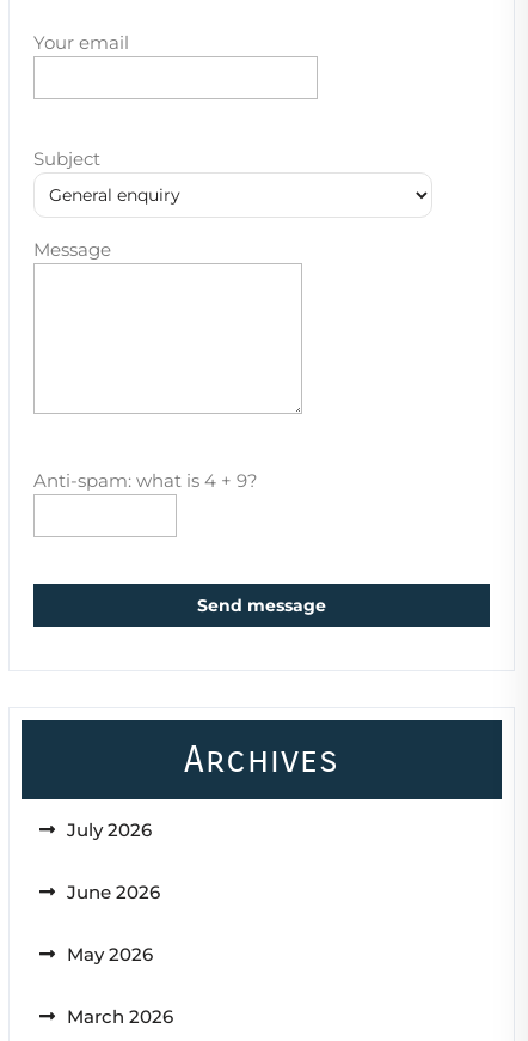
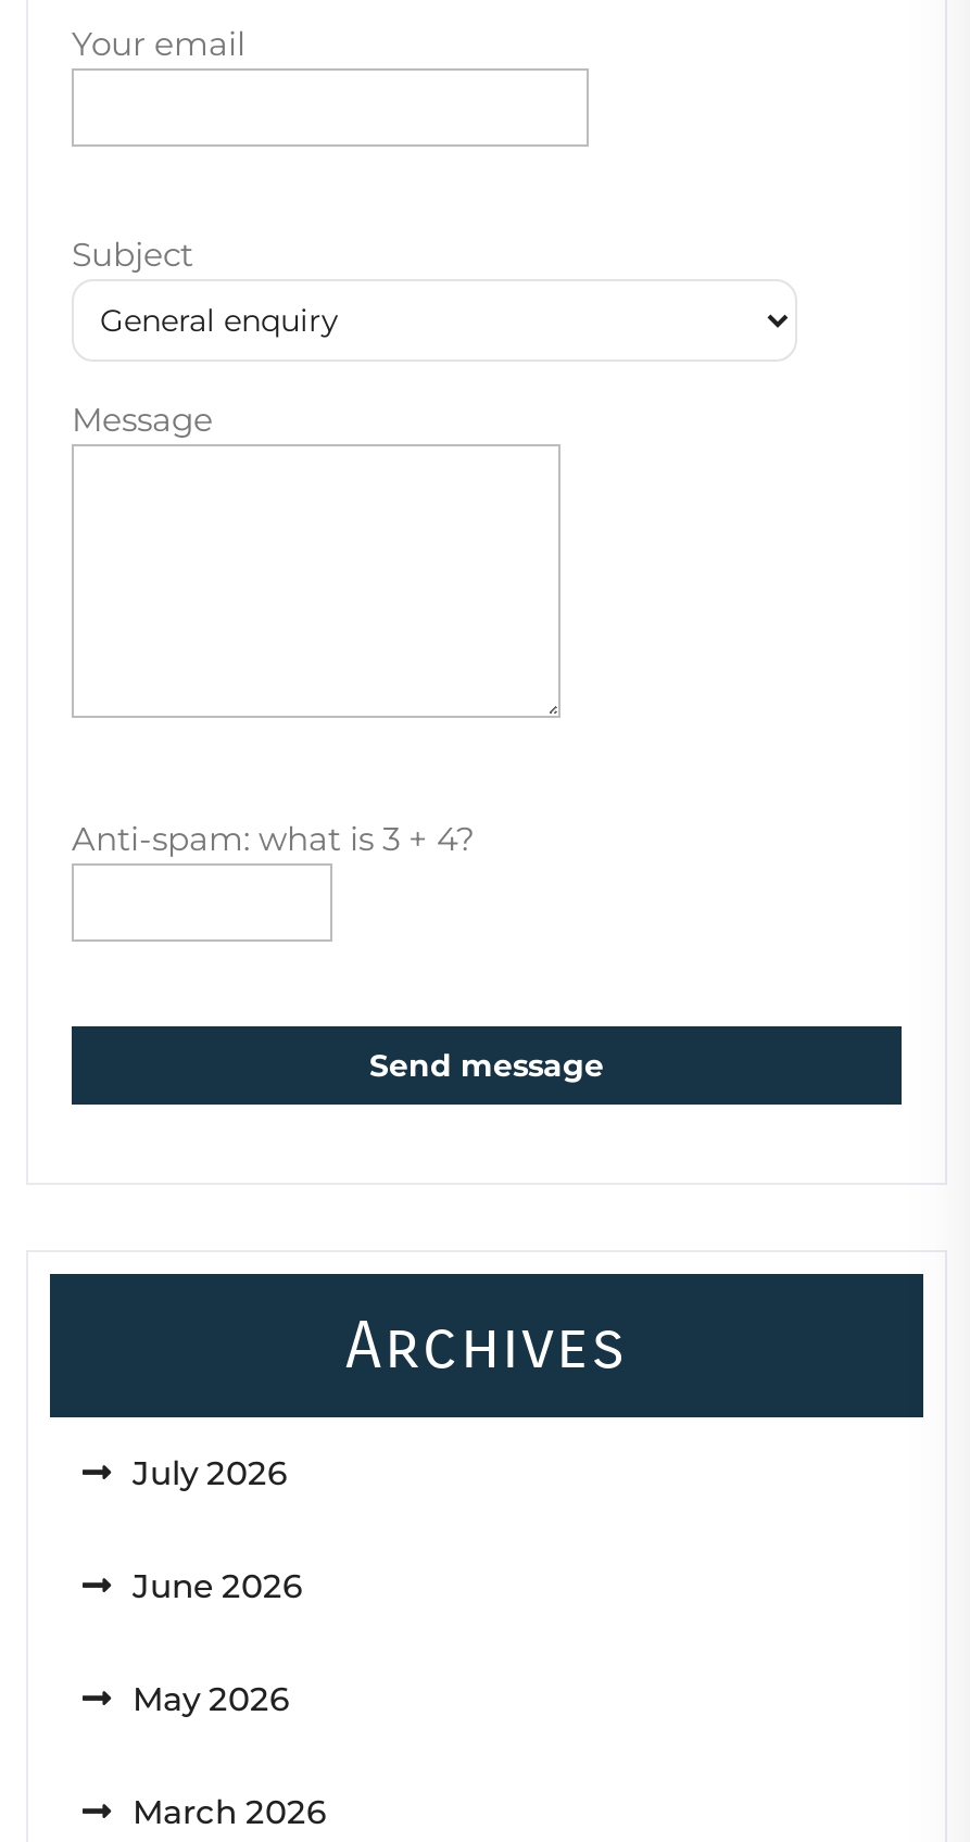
- Anti-spam: what is 4 + 9?
+ Anti-spam: what is 3 + 4?
